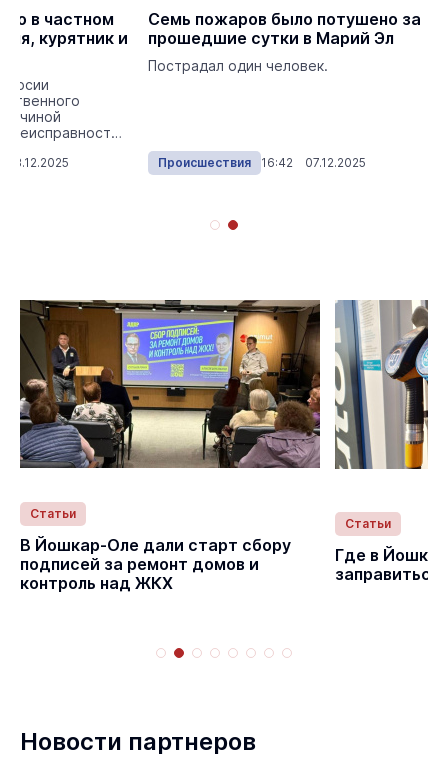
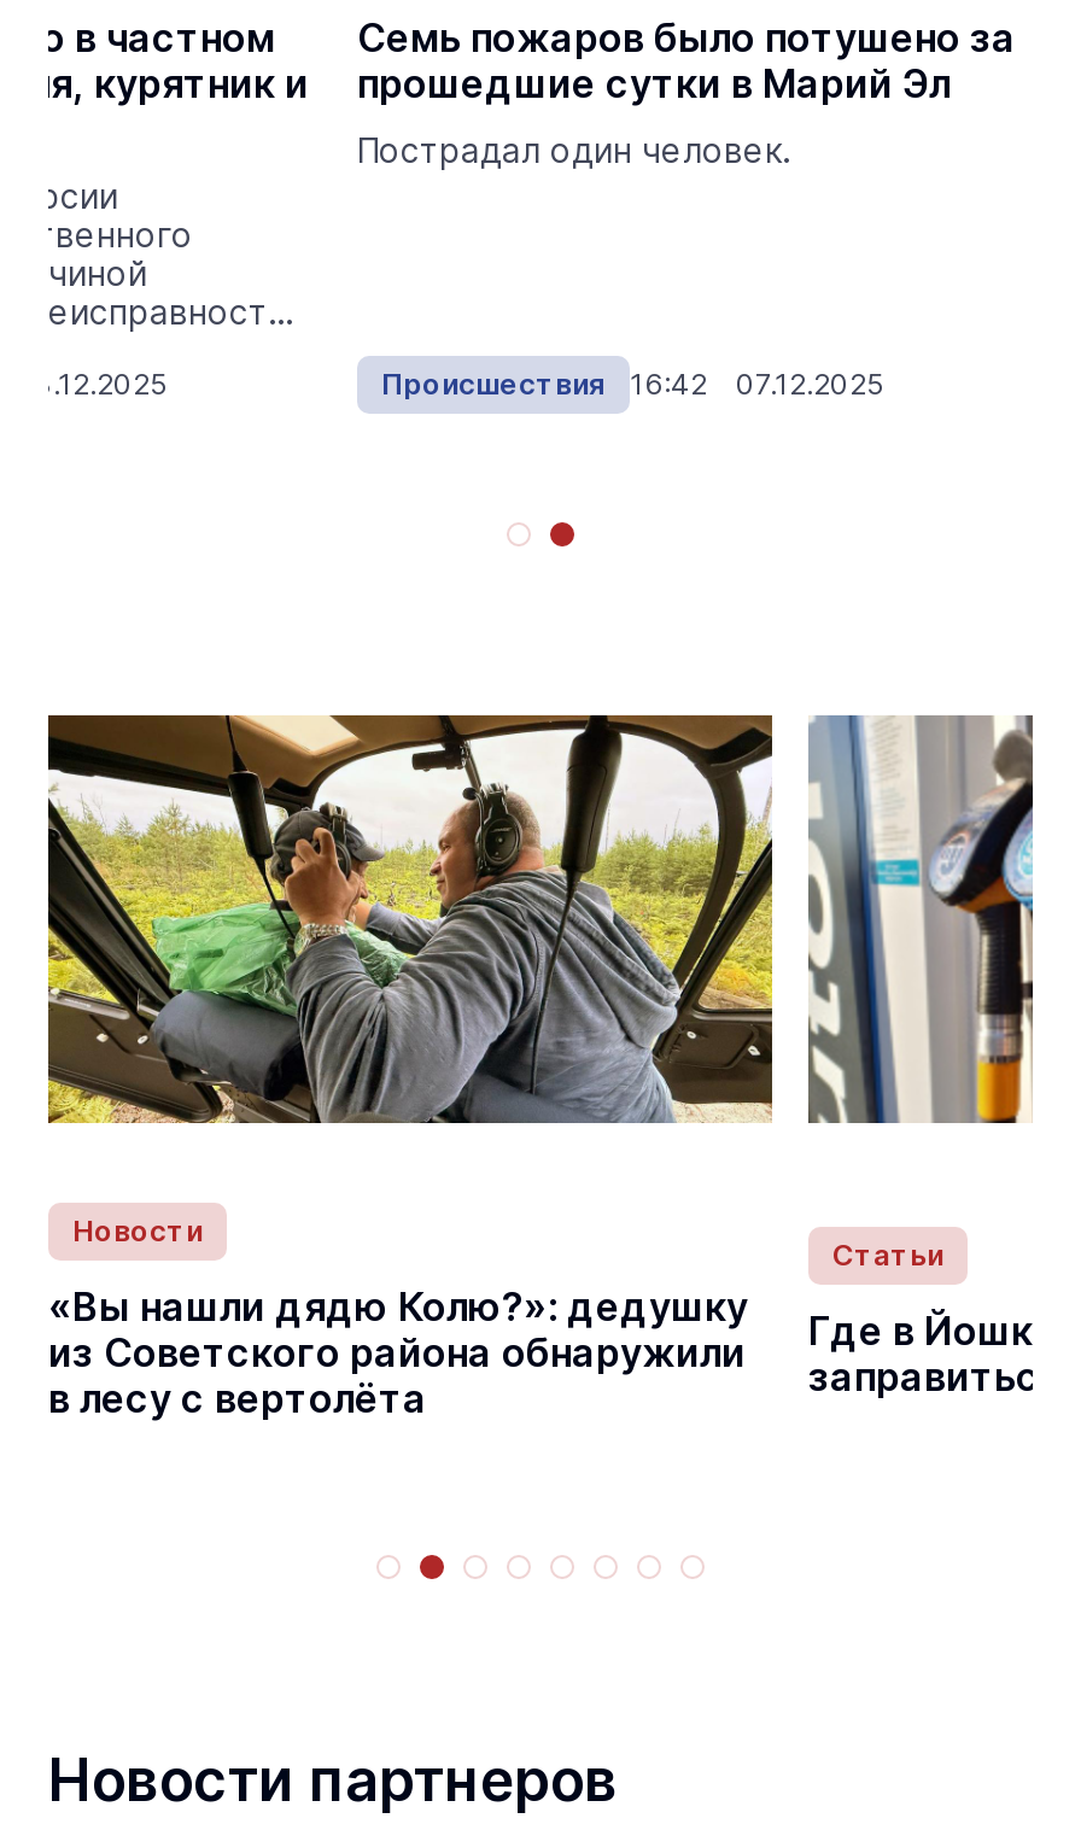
- [image]
- Статьи
+ [image]
+ Новости

- В Йошкар-Оле дали старт сбору
- подписей за ремонт домов и
- контроль над ЖКХ
+ «Вы нашли дядю Колю?»: дедушку
+ из Советского района обнаружили
+ в лесу с вертолёта
